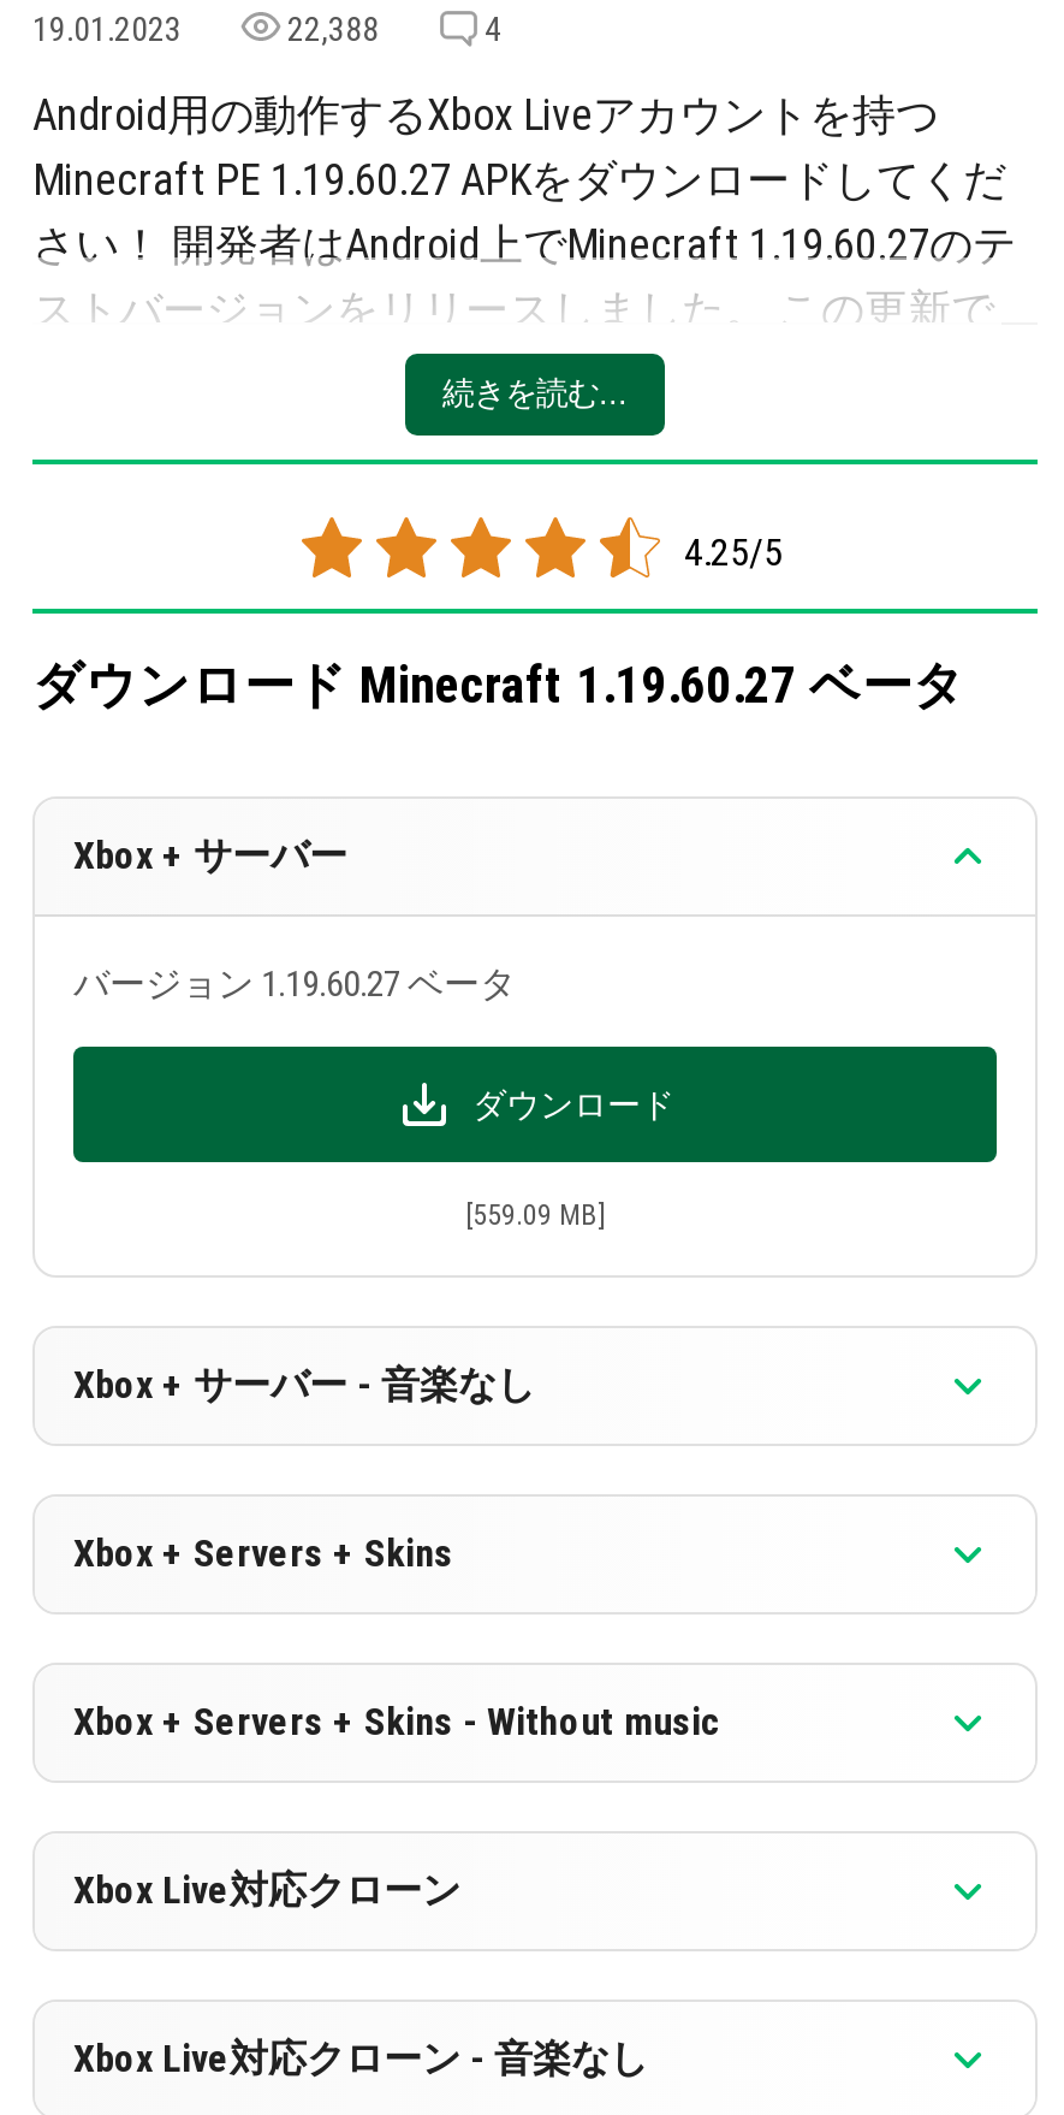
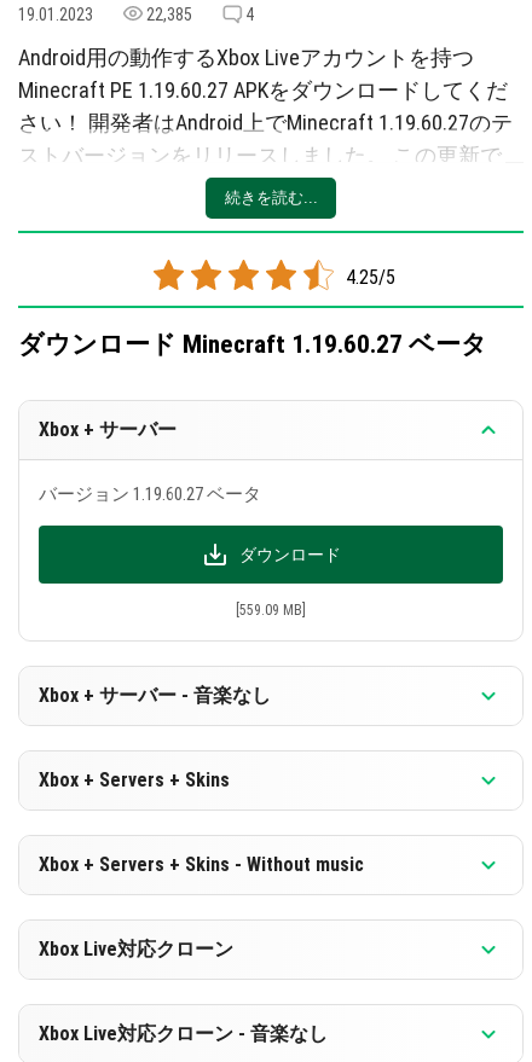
- 22,388
+ 22,385
